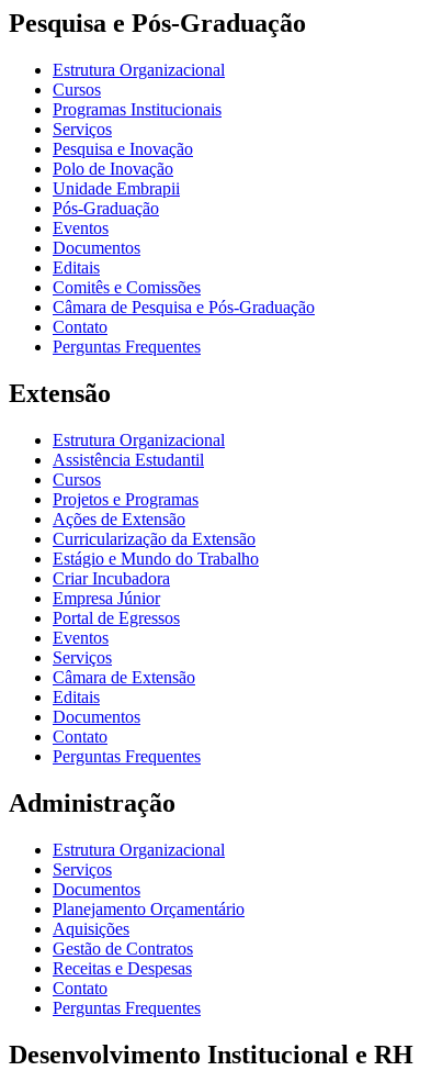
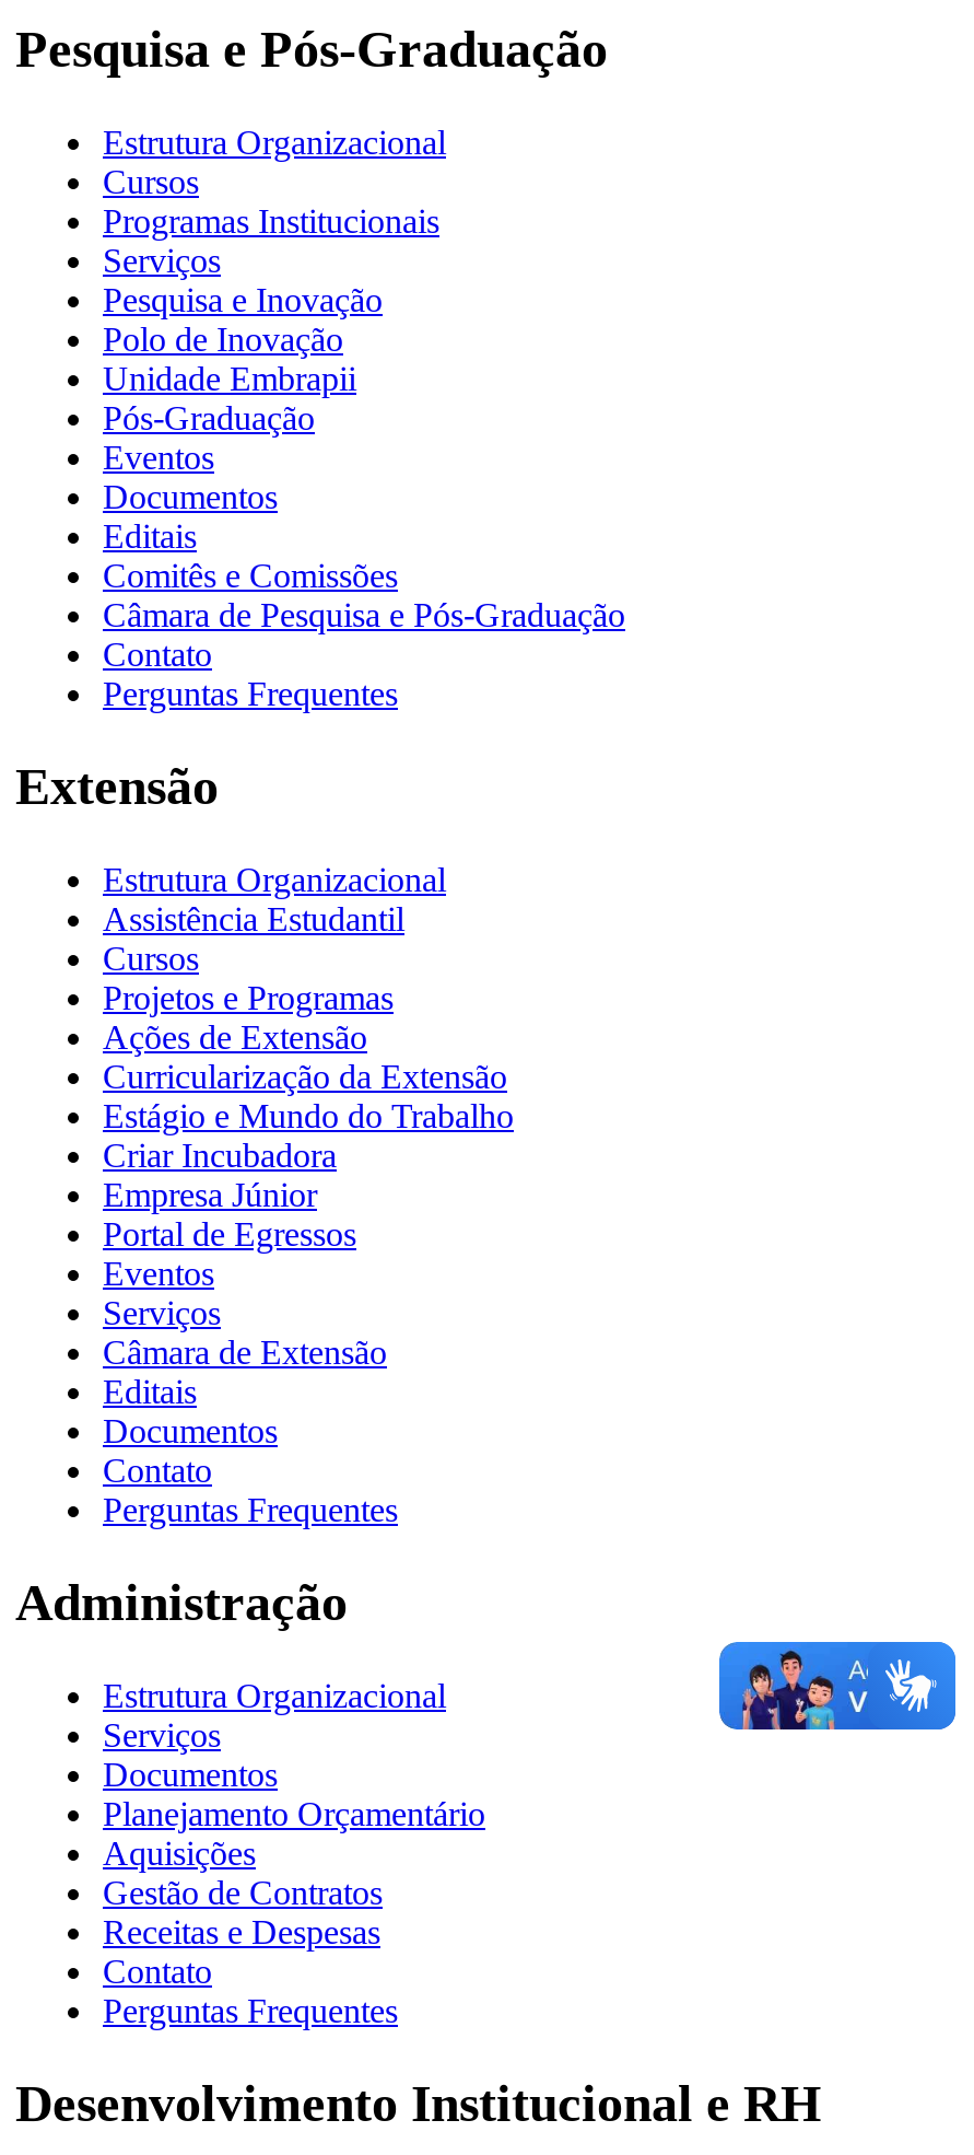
+ [image]
